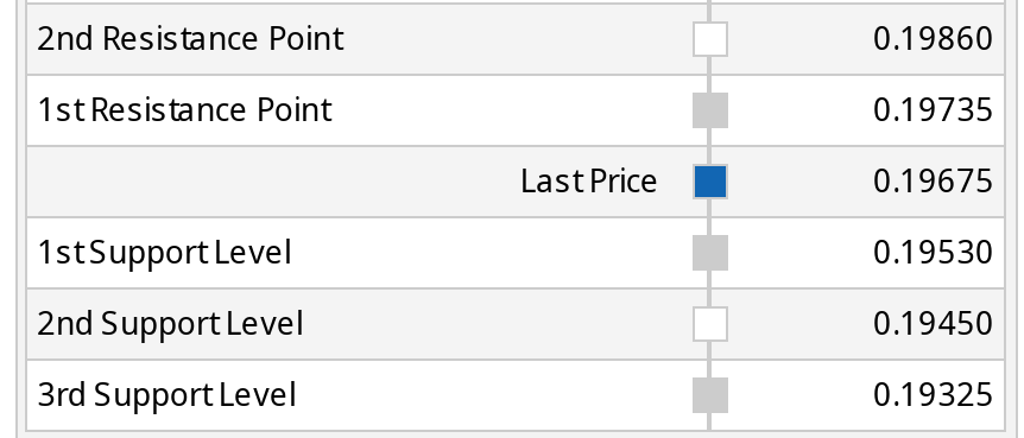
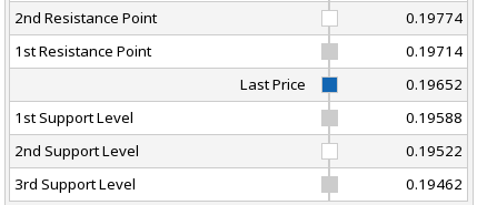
- 0.19860
+ 0.19774

- 0.19735
+ 0.19714

- 0.19675
+ 0.19652

- 0.19530
+ 0.19588

- 0.19450
+ 0.19522

- 0.19325
+ 0.19462
